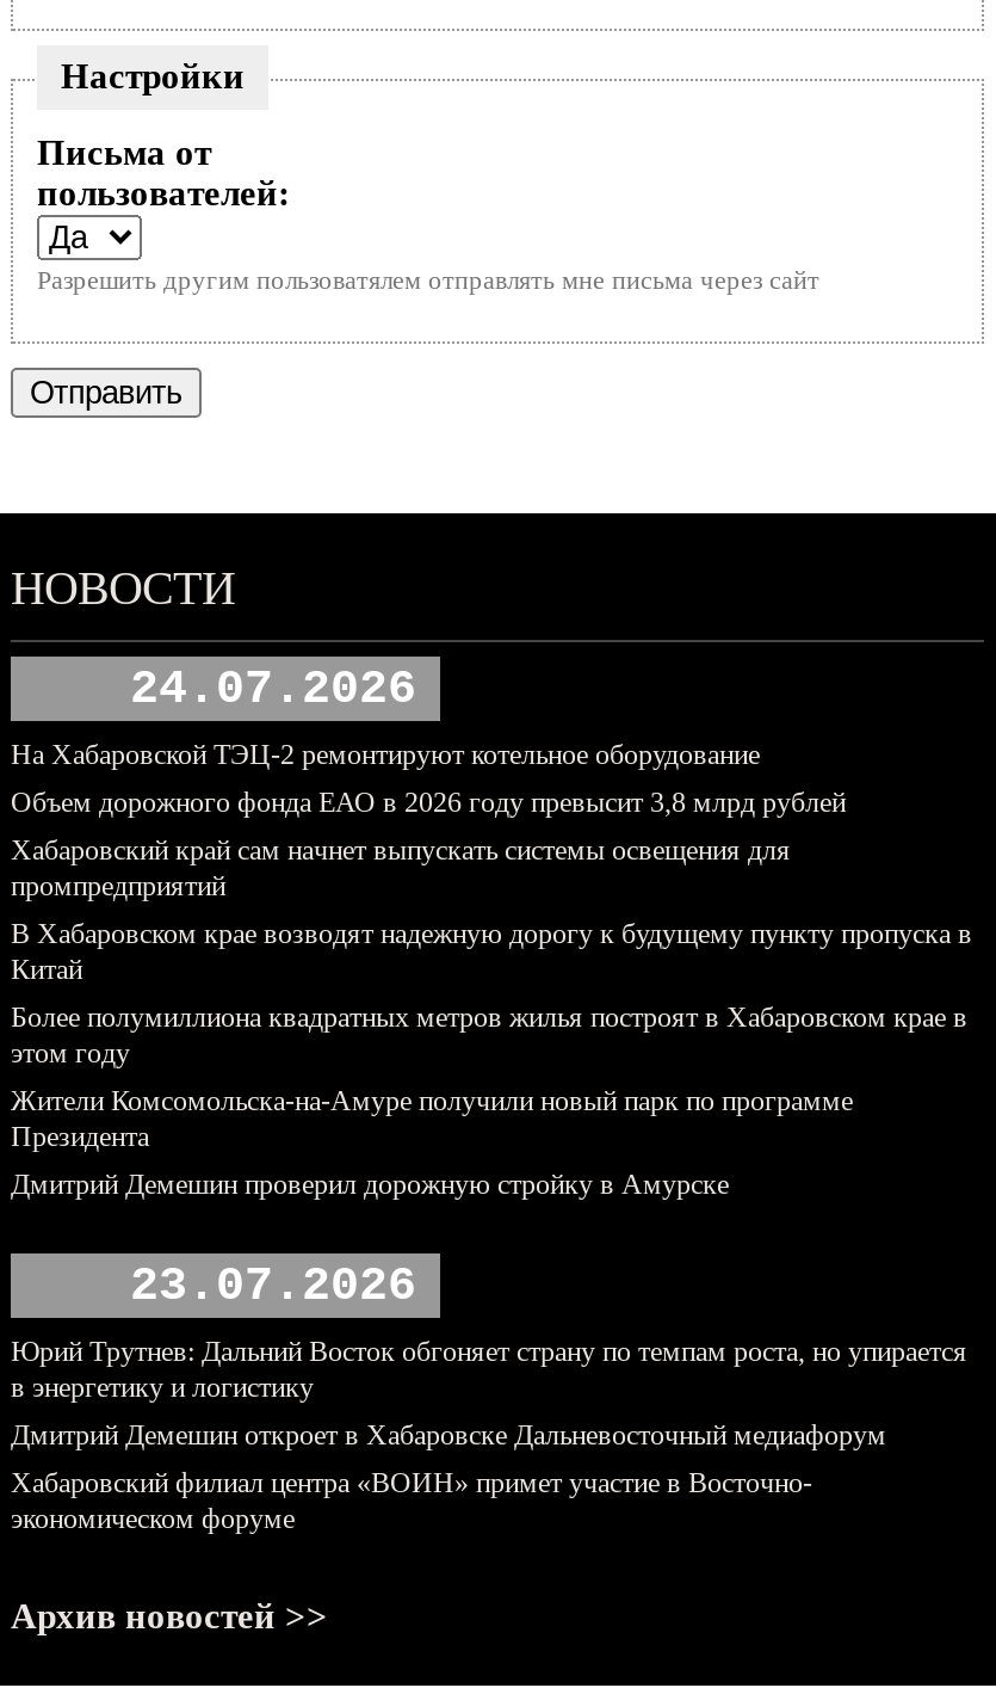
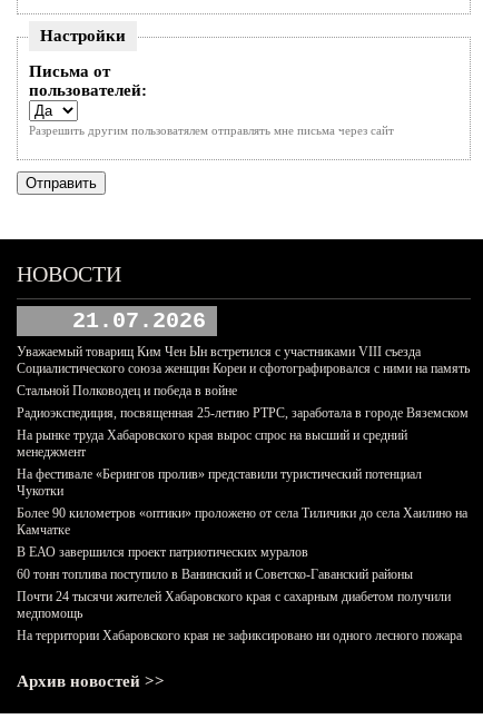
- 24.07.2026
- На Хабаровской ТЭЦ-2 ремонтируют котельное оборудование
- Объем дорожного фонда ЕАО в 2026 году превысит 3,8 млрд рублей
- Хабаровский край сам начнет выпускать системы освещения для
- промпредприятий
- В Хабаровском крае возводят надежную дорогу к будущему пункту пропуска в
- Китай
- Более полумиллиона квадратных метров жилья построят в Хабаровском крае в
- этом году
- Жители Комсомольска-на-Амуре получили новый парк по программе
- Президента
- Дмитрий Демешин проверил дорожную стройку в Амурске
- 23.07.2026
- Юрий Трутнев: Дальний Восток обгоняет страну по темпам роста, но упирается
- в энергетику и логистику
- Дмитрий Демешин откроет в Хабаровске Дальневосточный медиафорум
- Хабаровский филиал центра «ВОИН» примет участие в Восточно-
- экономическом форуме
+ 21.07.2026
+ Уважаемый товарищ Ким Чен Ын встретился с участниками VIII съезда
+ Социалистического союза женщин Кореи и сфотографировался с ними на память
+ Стальной Полководец и победа в войне
+ Радиоэкспедиция, посвященная 25-летию РТРС, заработала в городе Вяземском
+ На рынке труда Хабаровского края вырос спрос на высший и средний
+ менеджмент
+ На фестивале «Берингов пролив» представили туристический потенциал
+ Чукотки
+ Более 90 километров «оптики» проложено от села Тиличики до села Хаилино на
+ Камчатке
+ В ЕАО завершился проект патриотических муралов
+ 60 тонн топлива поступило в Ванинский и Советско-Гаванский районы
+ Почти 24 тысячи жителей Хабаровского края с сахарным диабетом получили
+ медпомощь
+ На территории Хабаровского края не зафиксировано ни одного лесного пожара
